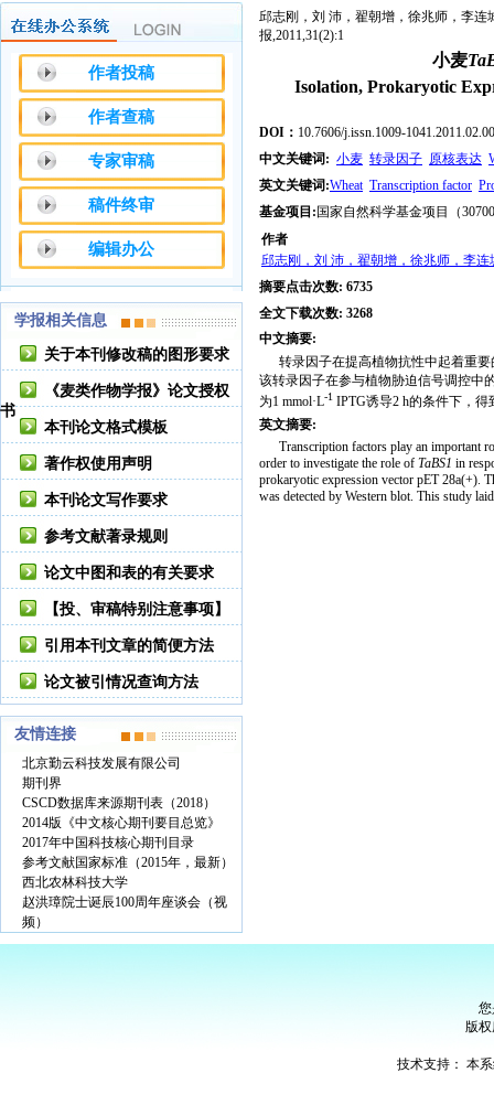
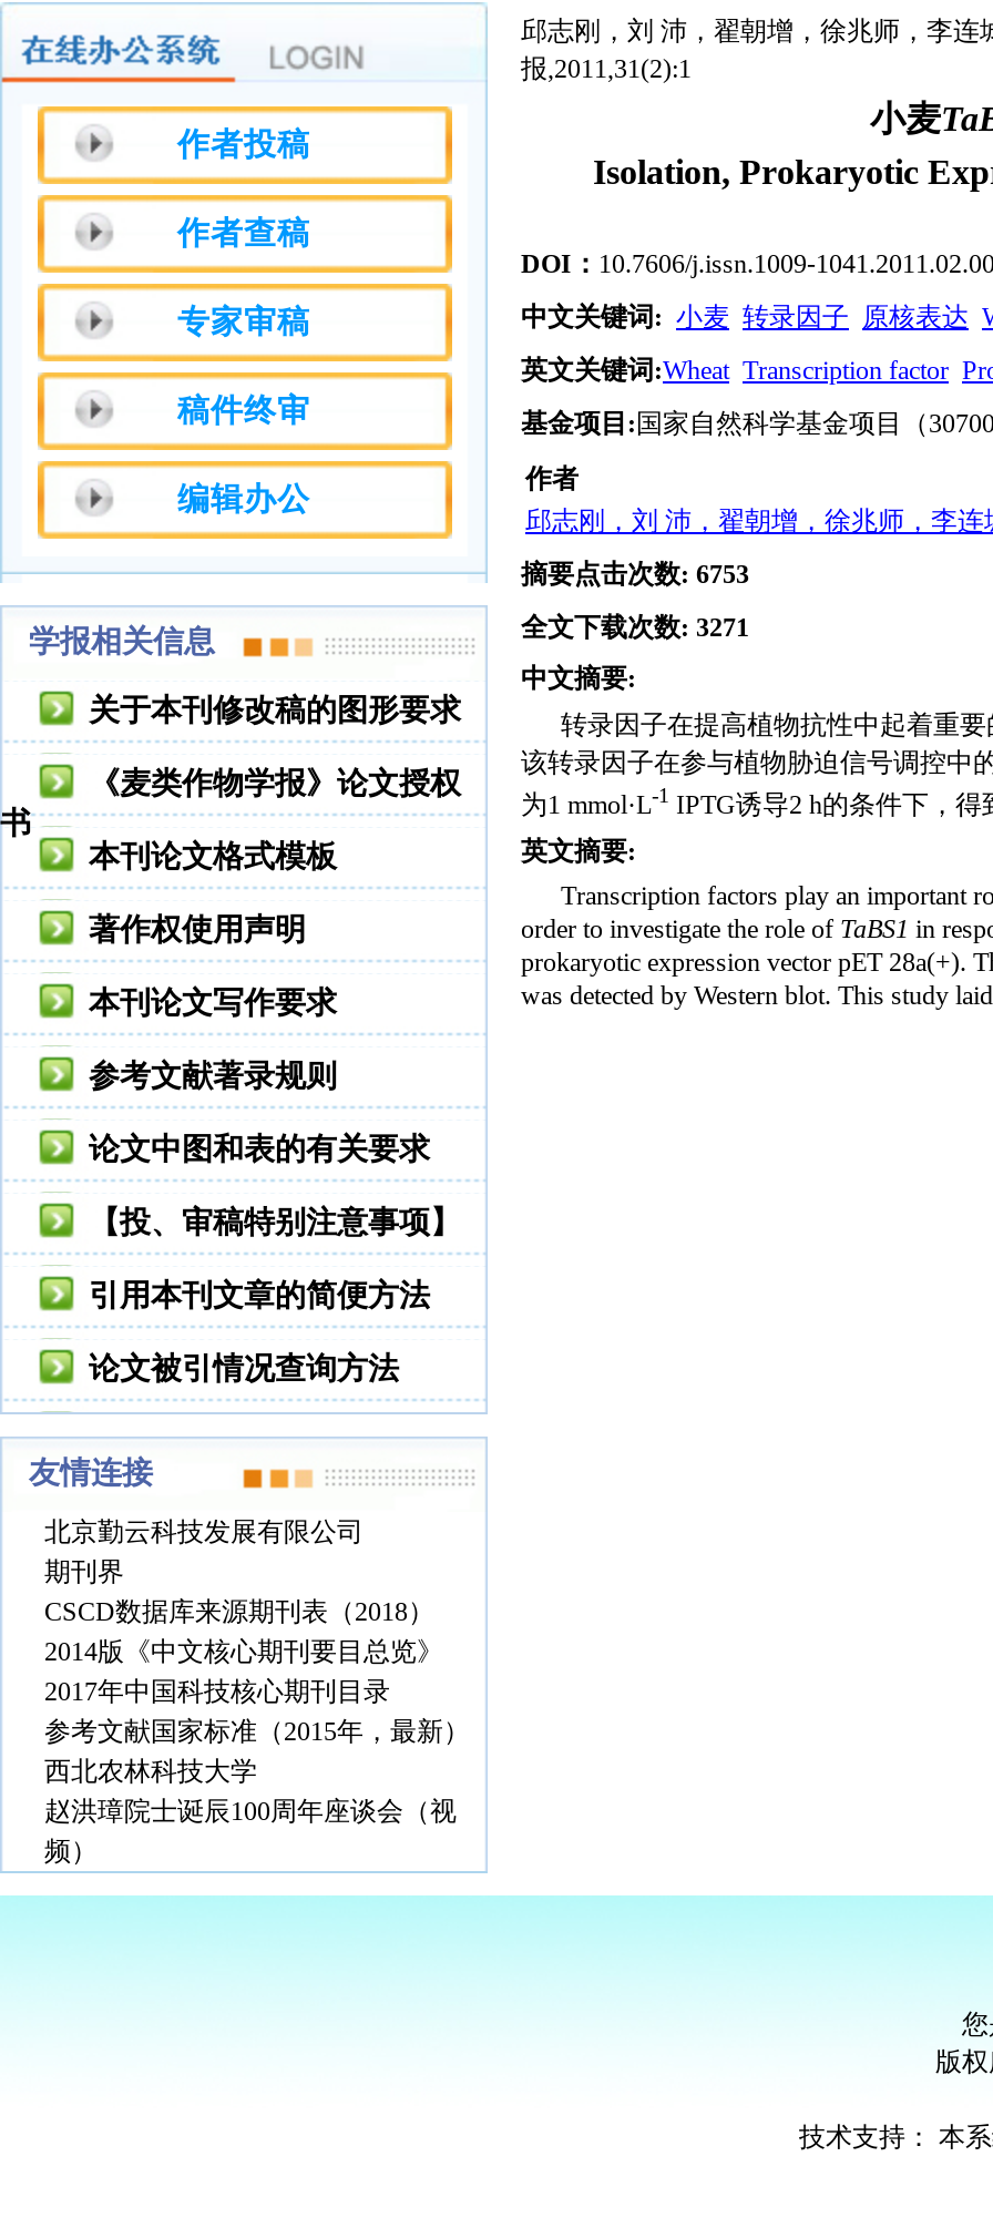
- 摘要点击次数: 6735
+ 摘要点击次数: 6753

- 全文下载次数: 3268
+ 全文下载次数: 3271
